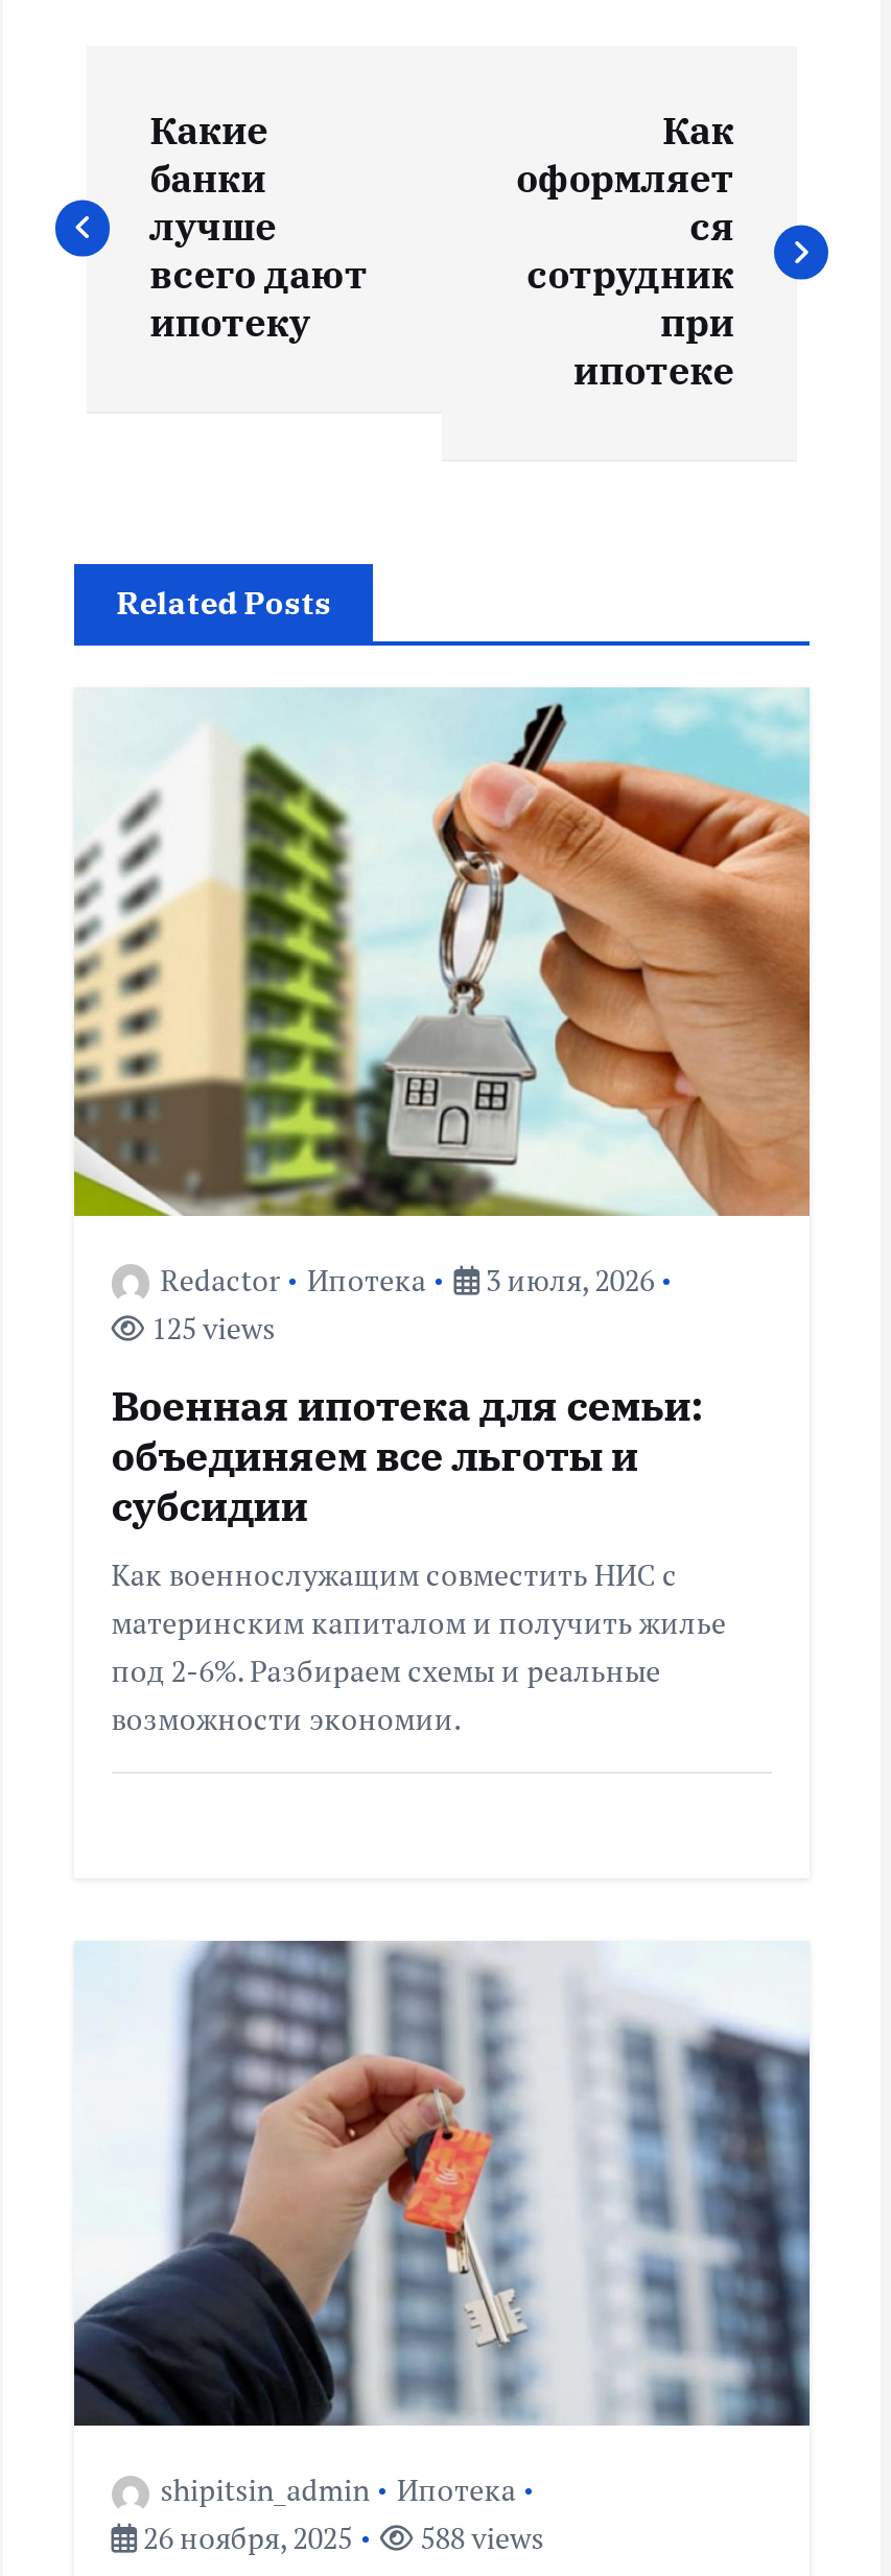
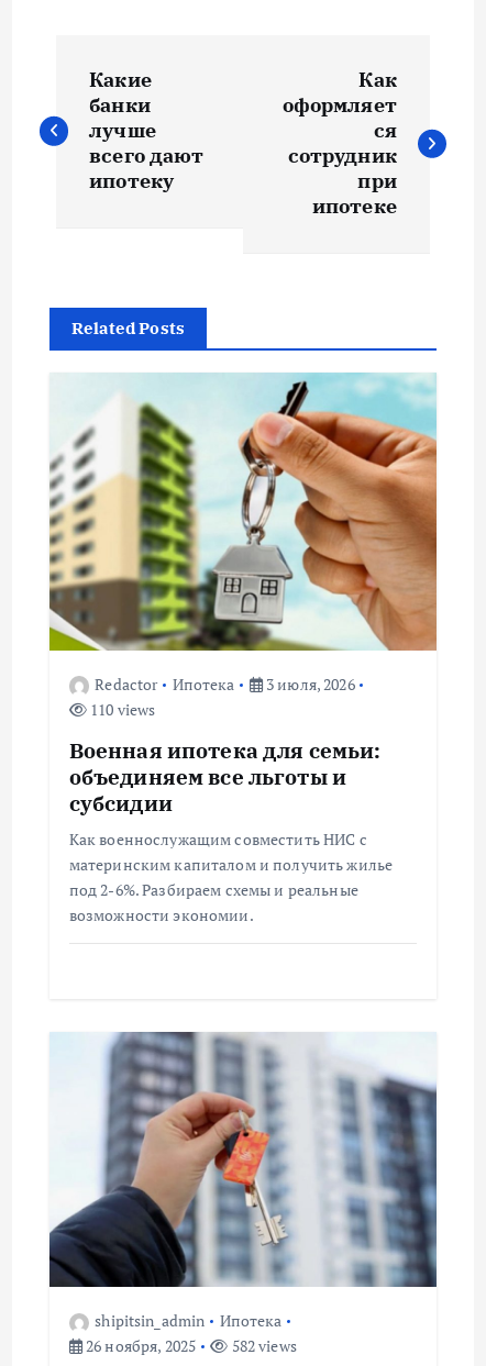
- 125 views
+ 110 views

- 588 views
+ 582 views
